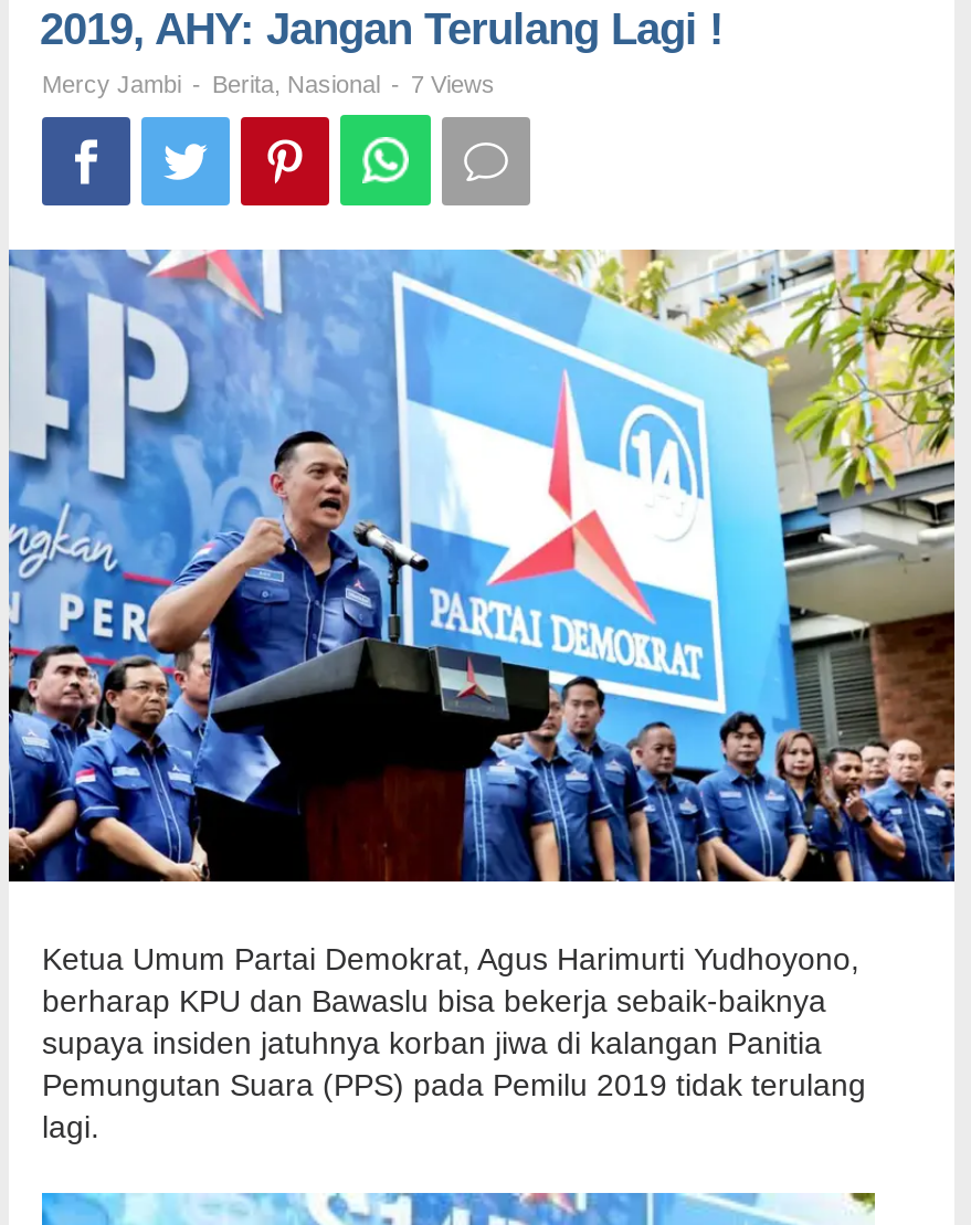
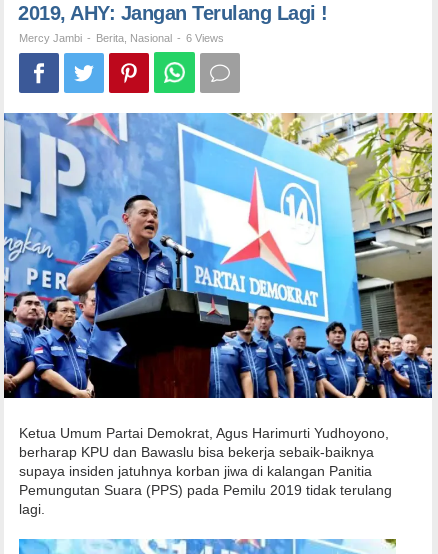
- Mercy Jambi - Berita, Nasional - 7 Views
+ Mercy Jambi - Berita, Nasional - 6 Views
